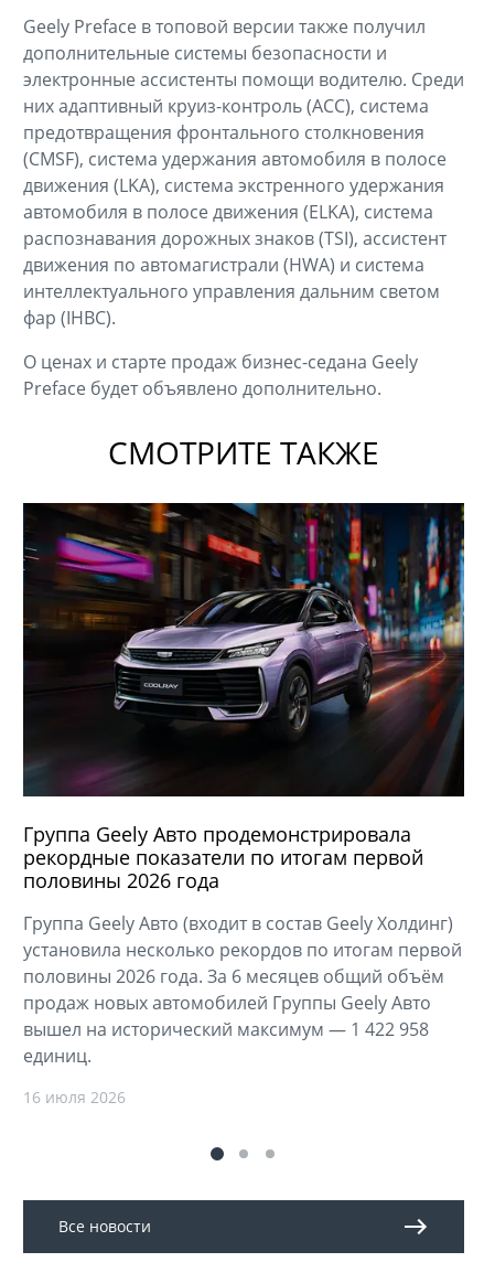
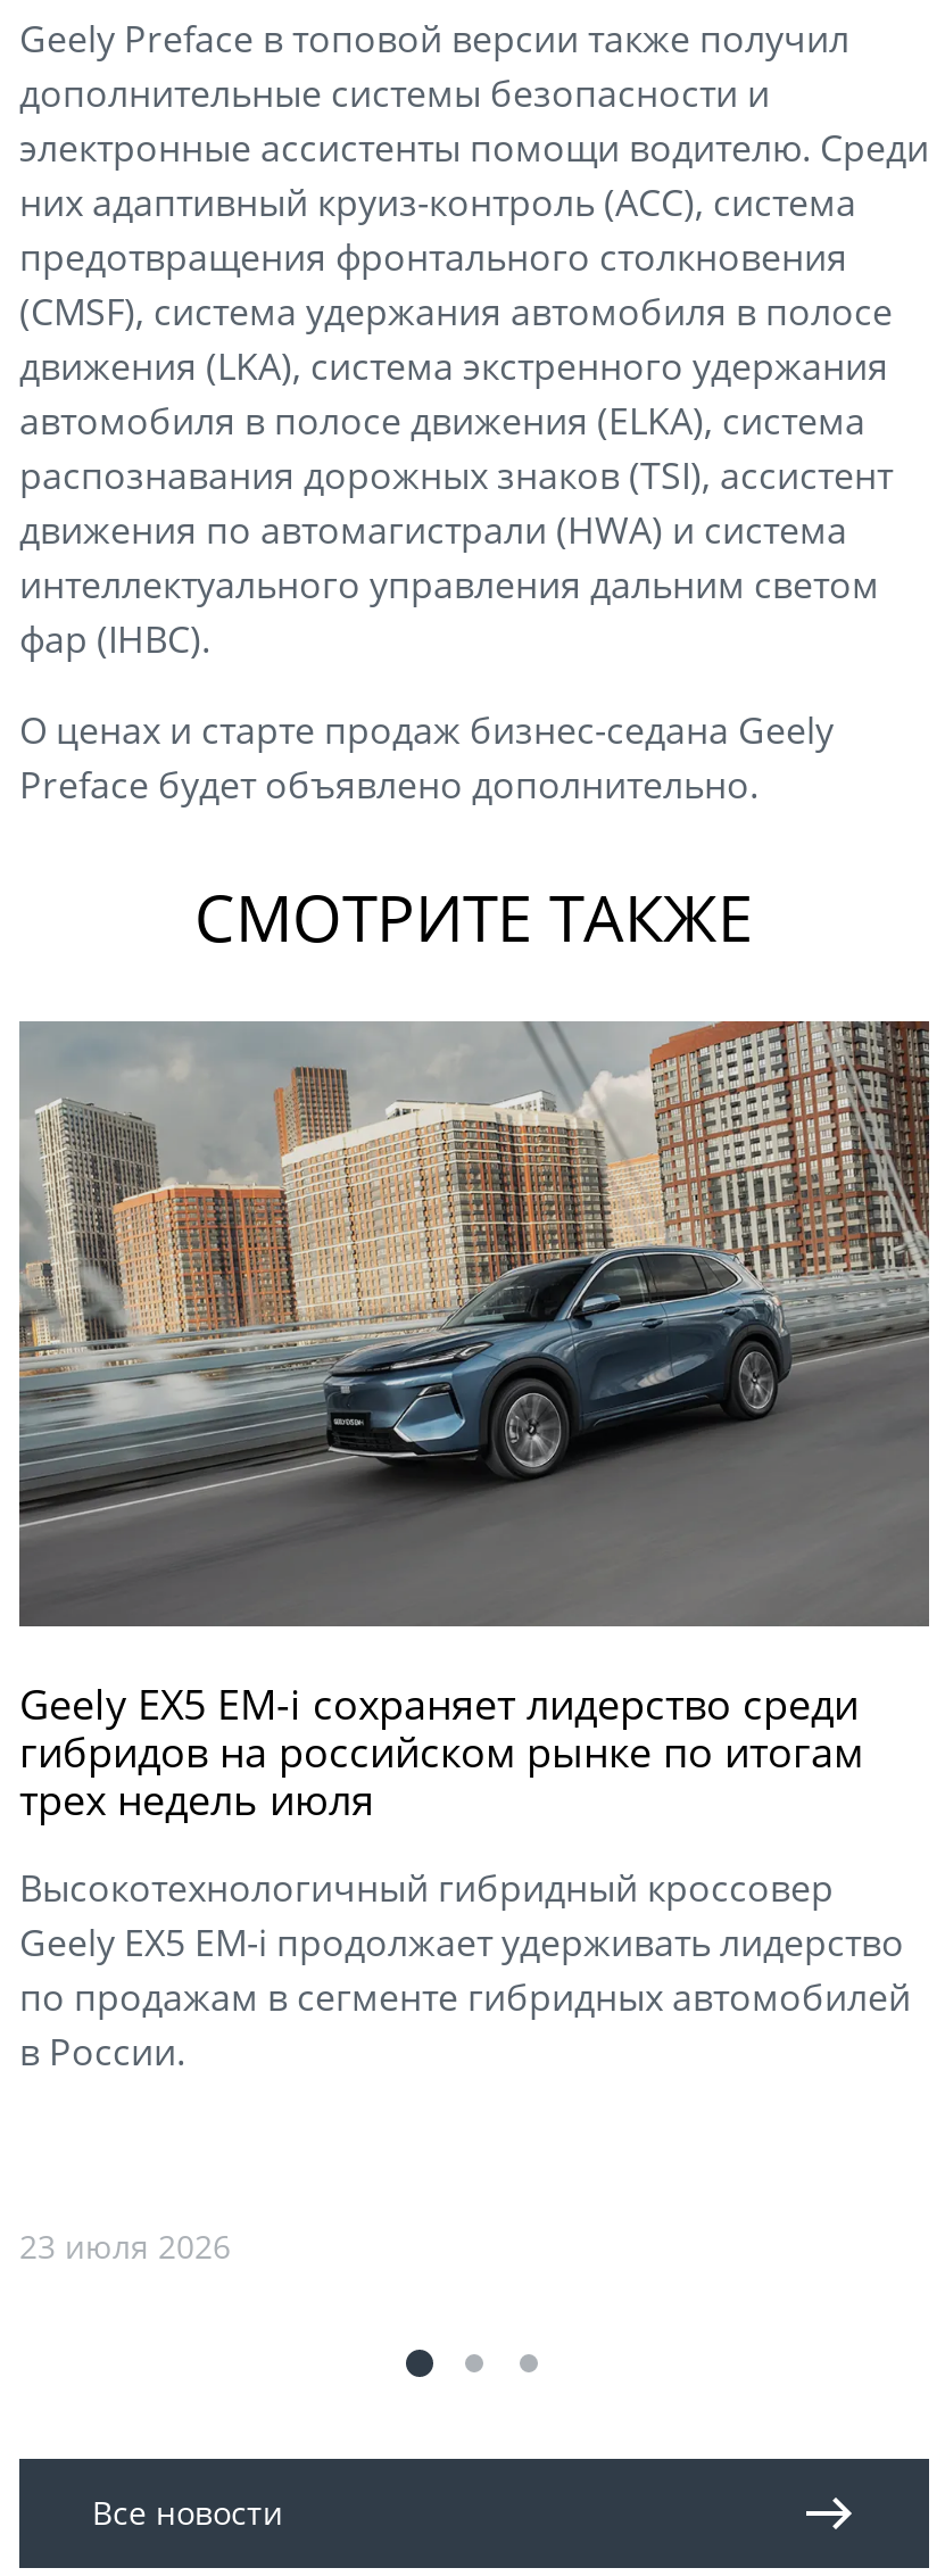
- [image]
- Группа Geely Авто продемонстрировала
- рекордные показатели по итогам первой
- половины 2026 года
+ [image]
+ Geely EX5 EM-i сохраняет лидерство среди
+ гибридов на российском рынке по итогам
+ трех недель июля

- Группа Geely Авто (входит в состав Geely Холдинг)
- установила несколько рекордов по итогам первой
- половины 2026 года. За 6 месяцев общий объём
- продаж новых автомобилей Группы Geely Авто
- вышел на исторический максимум — 1 422 958
- единиц.
+ Высокотехнологичный гибридный кроссовер
+ Geely EX5 EM-i продолжает удерживать лидерство
+ по продажам в сегменте гибридных автомобилей
+ в России.

- 16 июля 2026
+ 23 июля 2026
